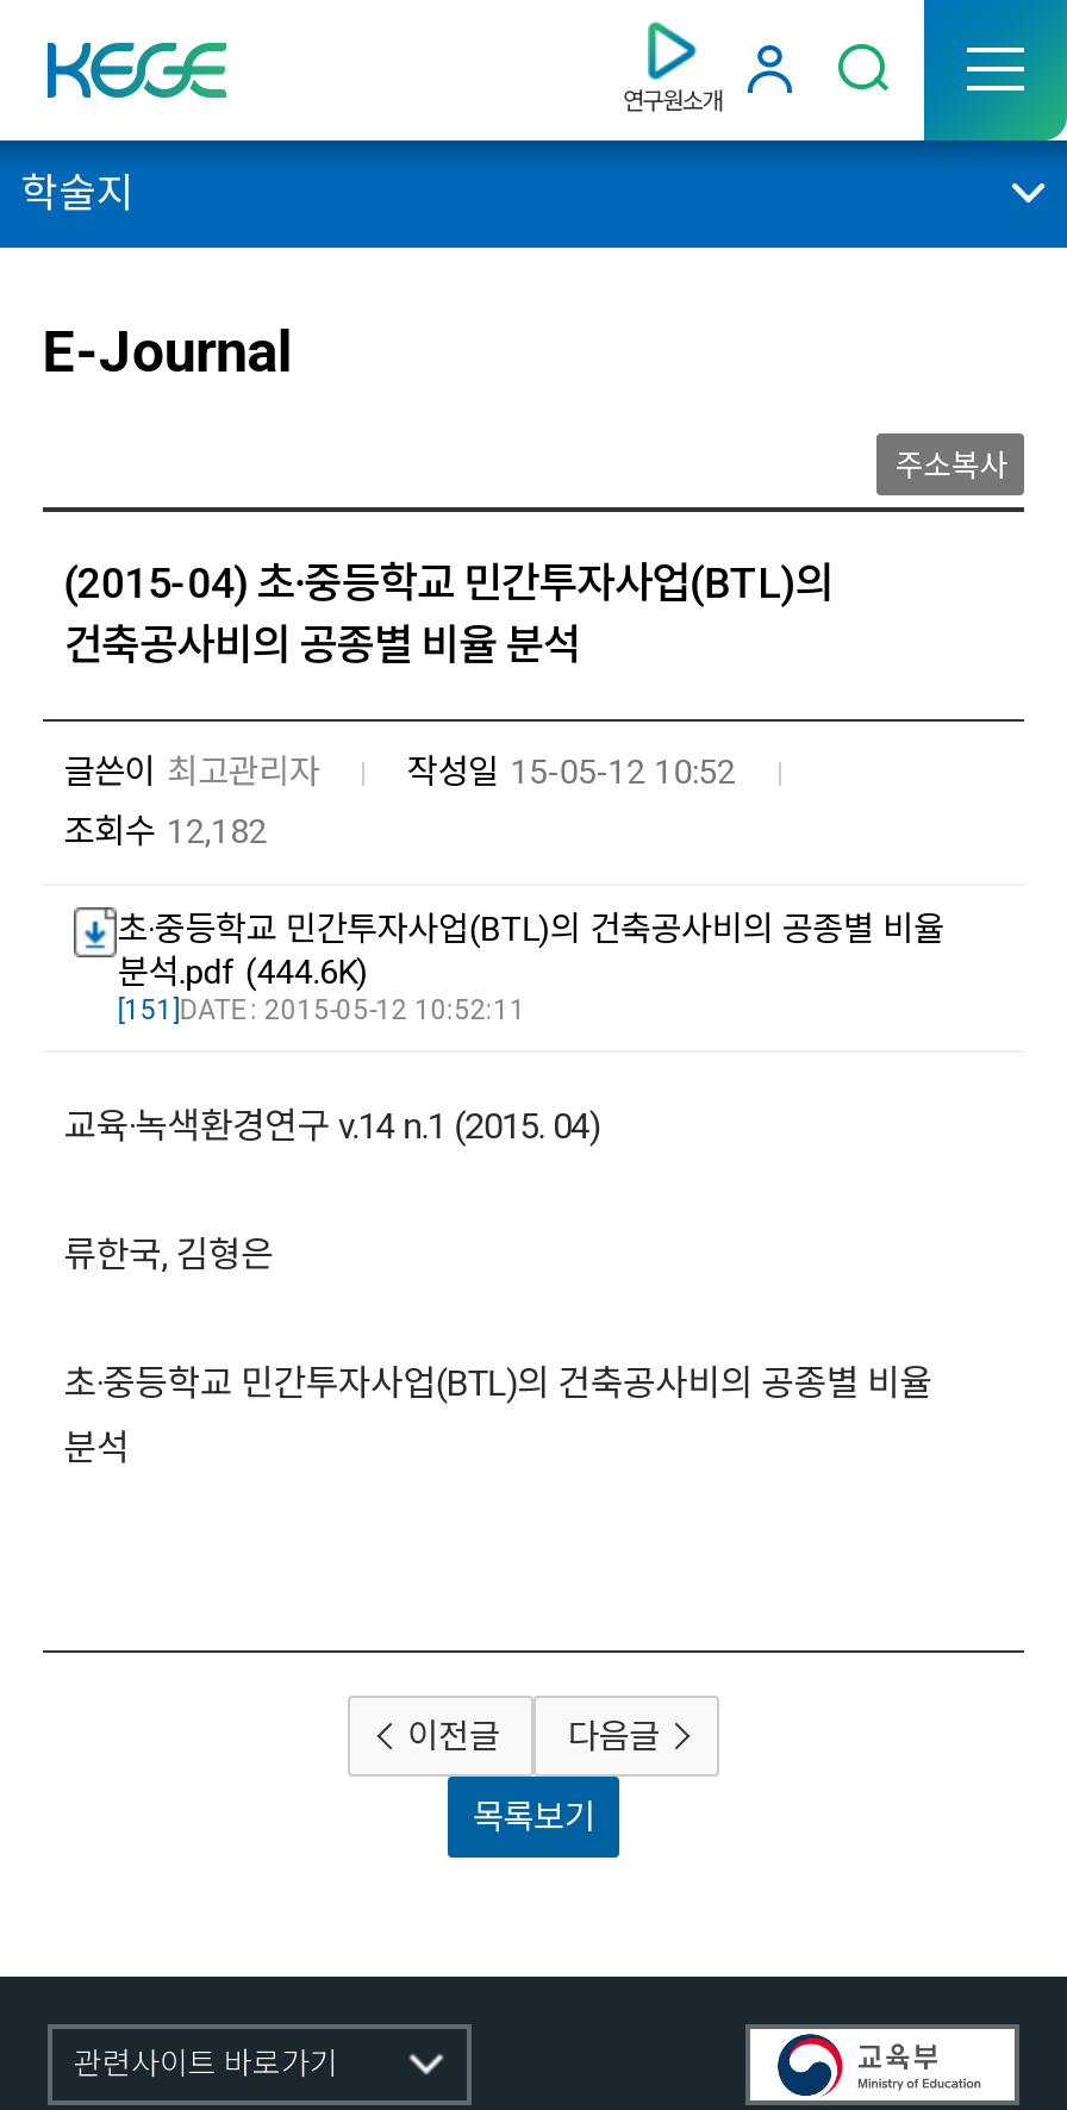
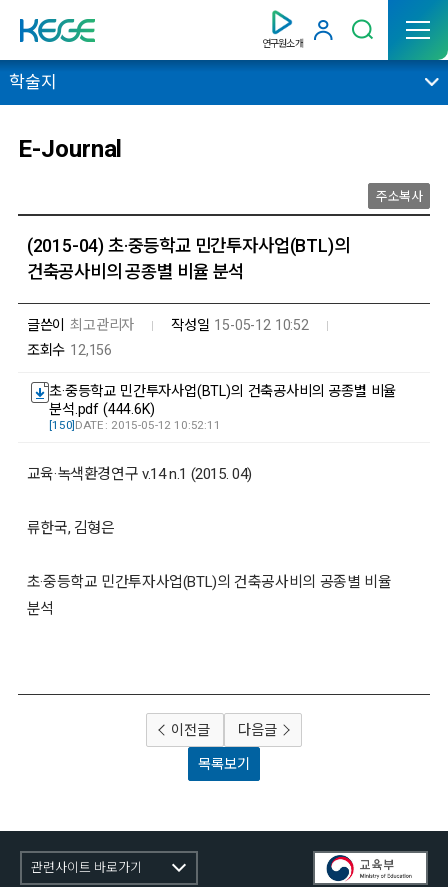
- 조회수 12,182
+ 조회수 12,156

- [151] DATE : 2015-05-12 10:52:11
+ [150] DATE : 2015-05-12 10:52:11
